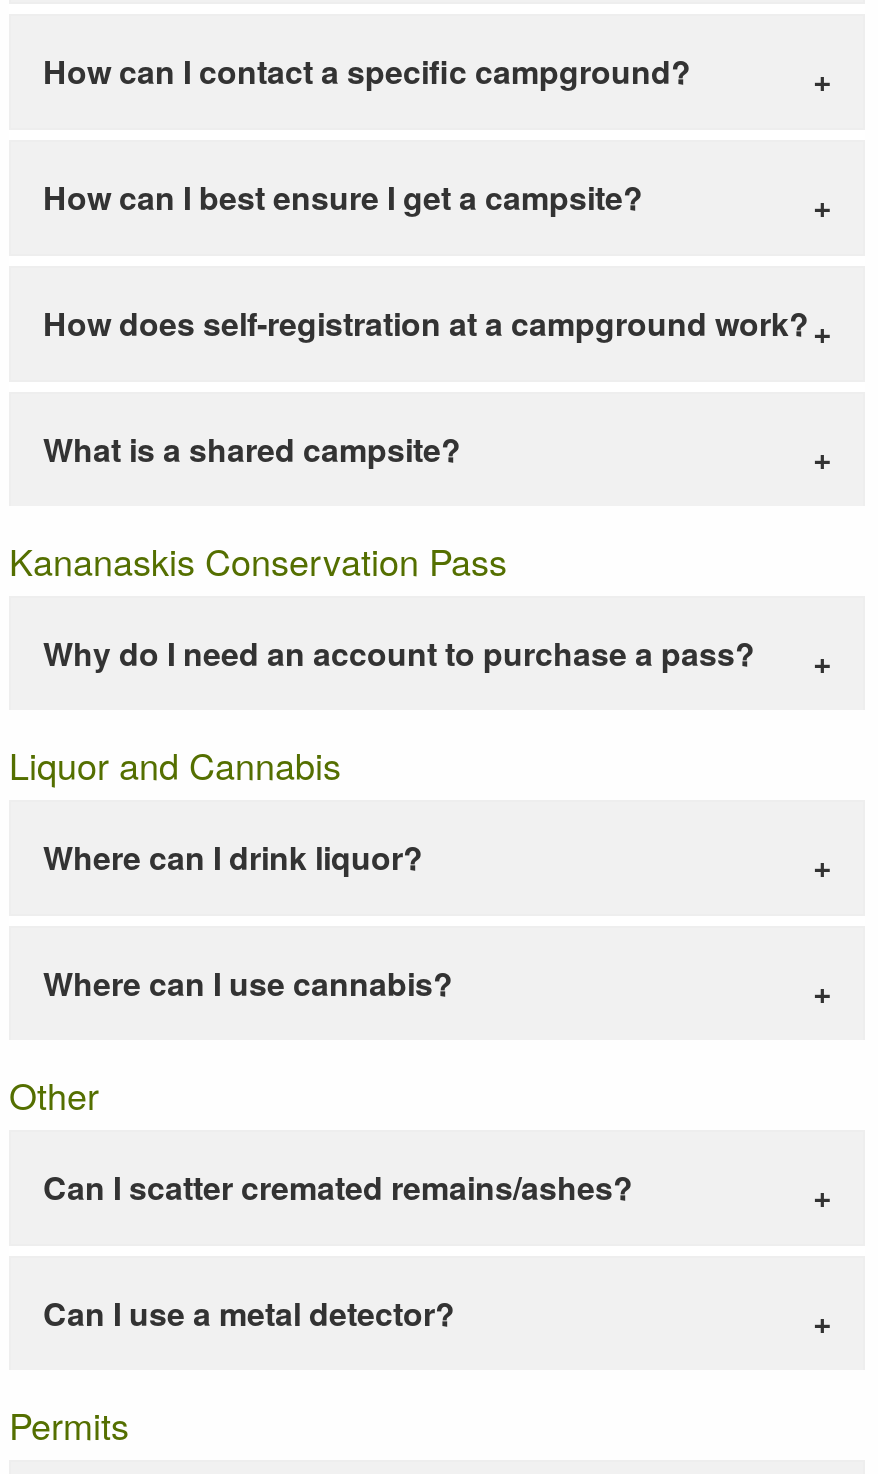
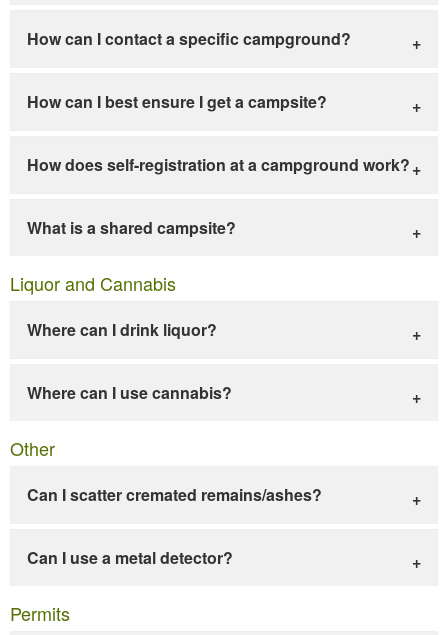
- Kananaskis Conservation Pass
- Why do I need an account to purchase a pass?
